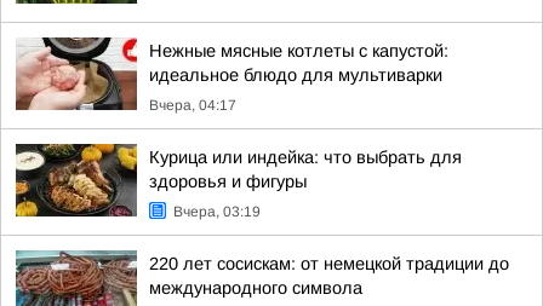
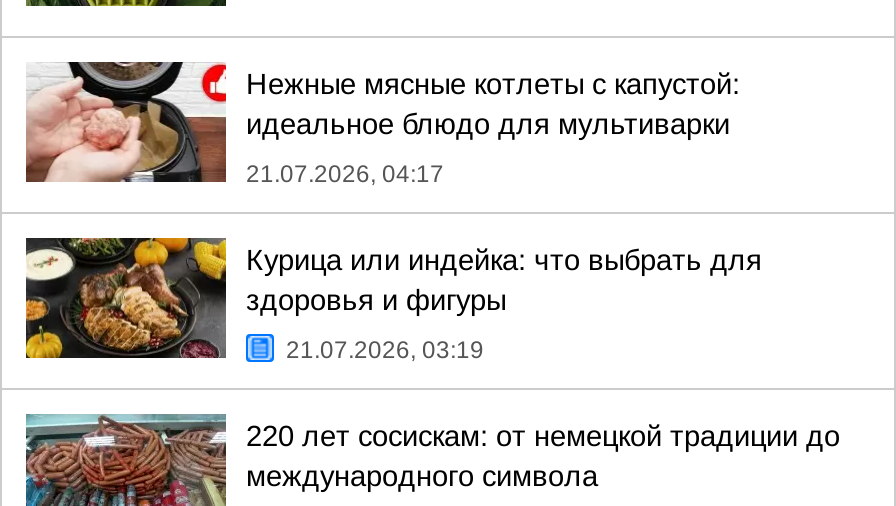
- Вчера, 04:17
+ 21.07.2026, 04:17

- Вчера, 03:19
+ 21.07.2026, 03:19
